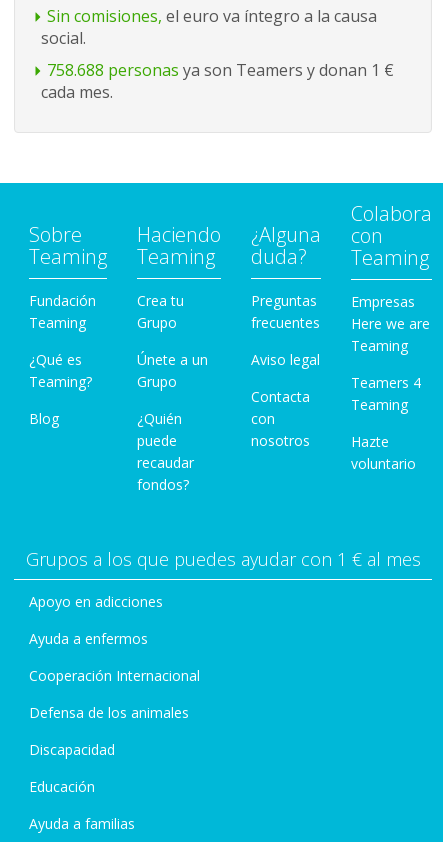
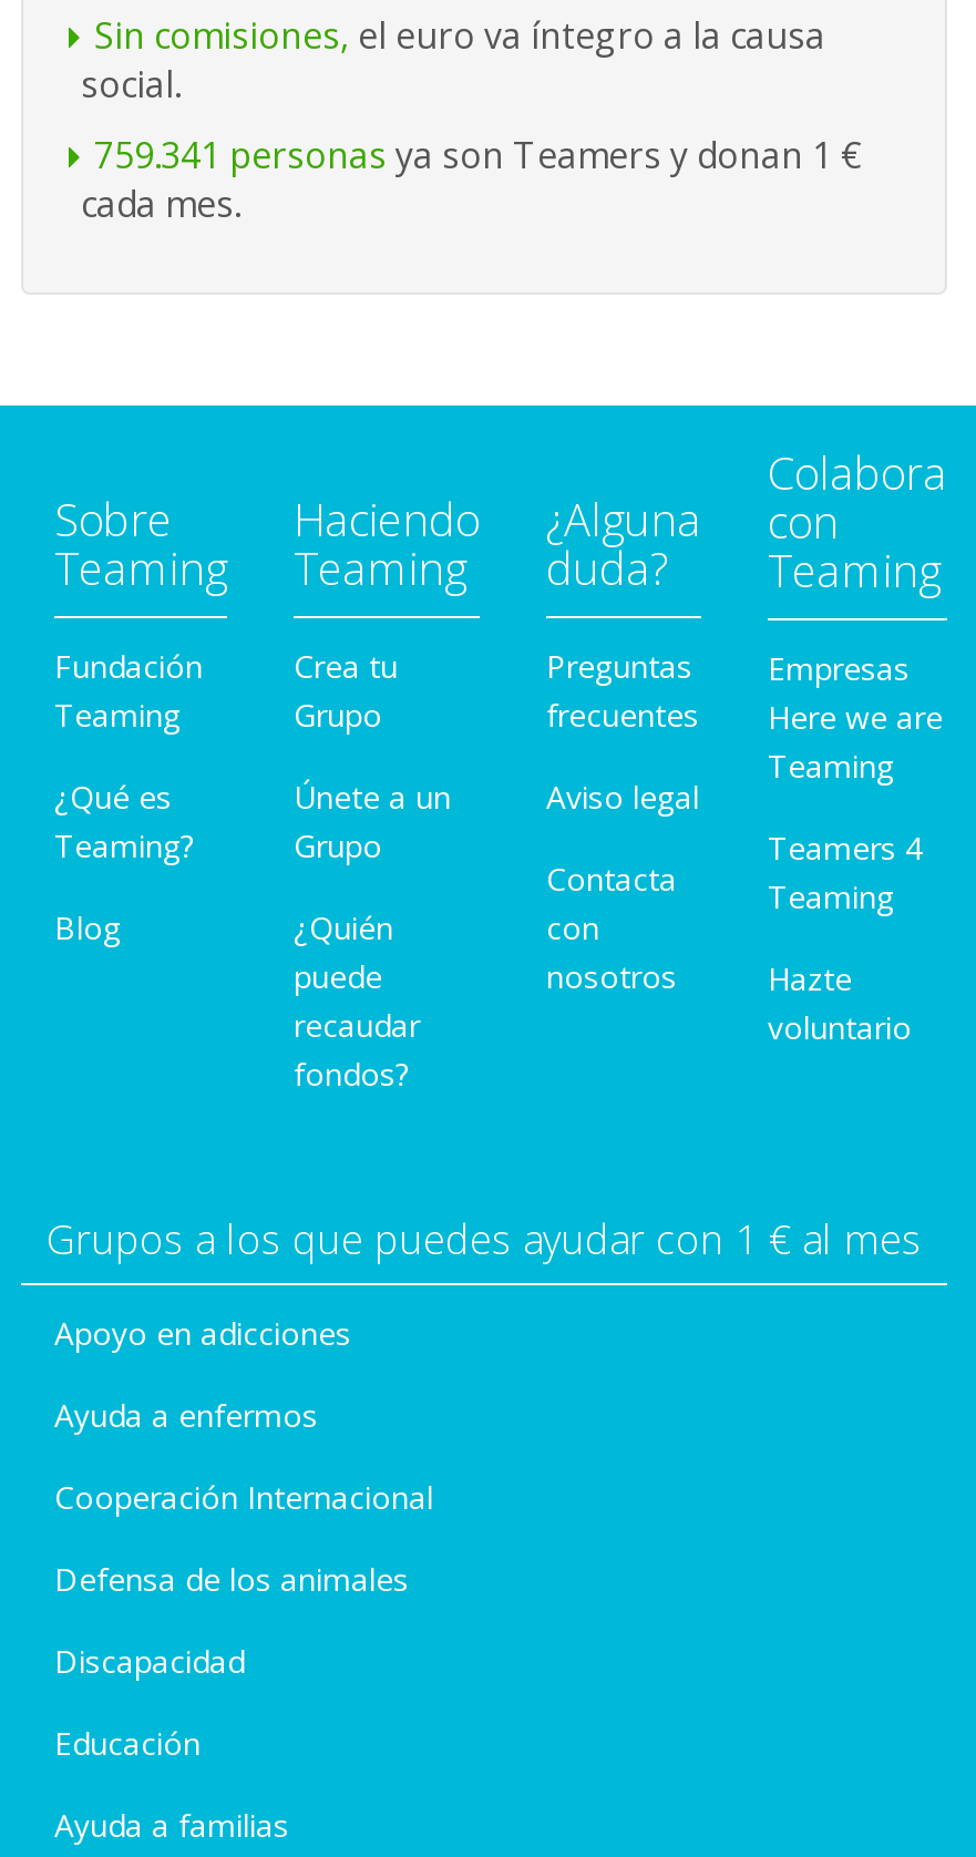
- 758.688 personas ya son Teamers y donan 1 €
+ 759.341 personas ya son Teamers y donan 1 €
